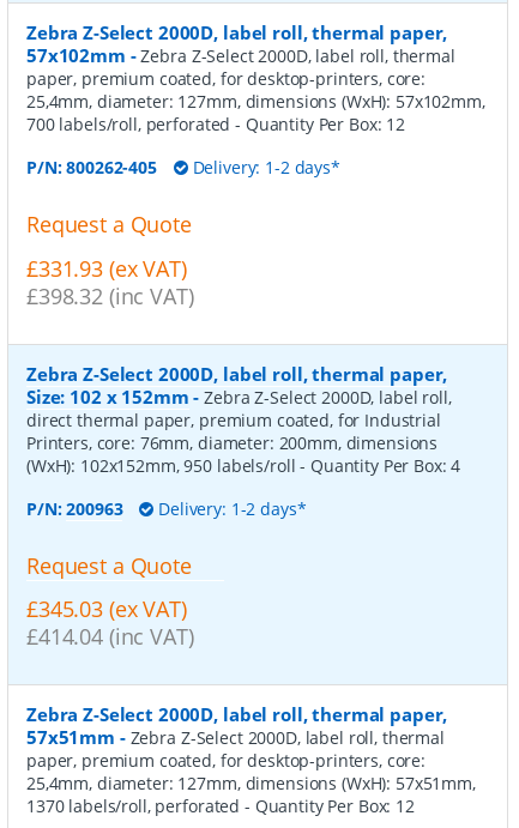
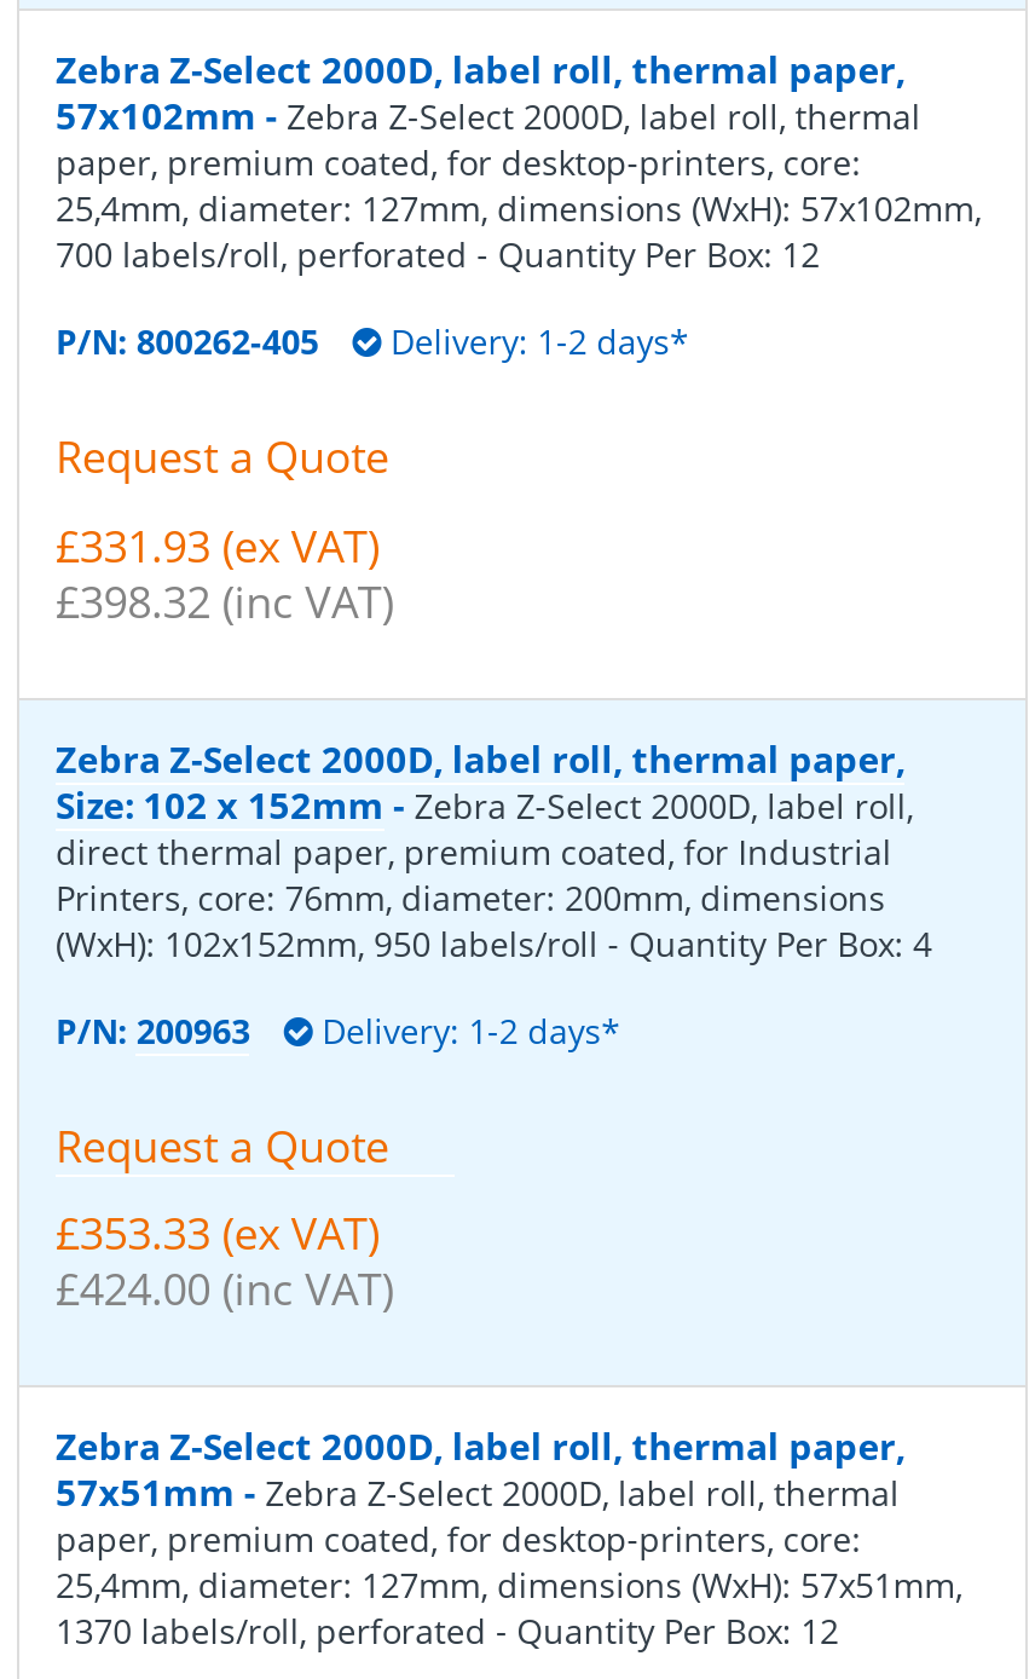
- £345.03 (ex VAT)
+ £353.33 (ex VAT)

- £414.04 (inc VAT)
+ £424.00 (inc VAT)
